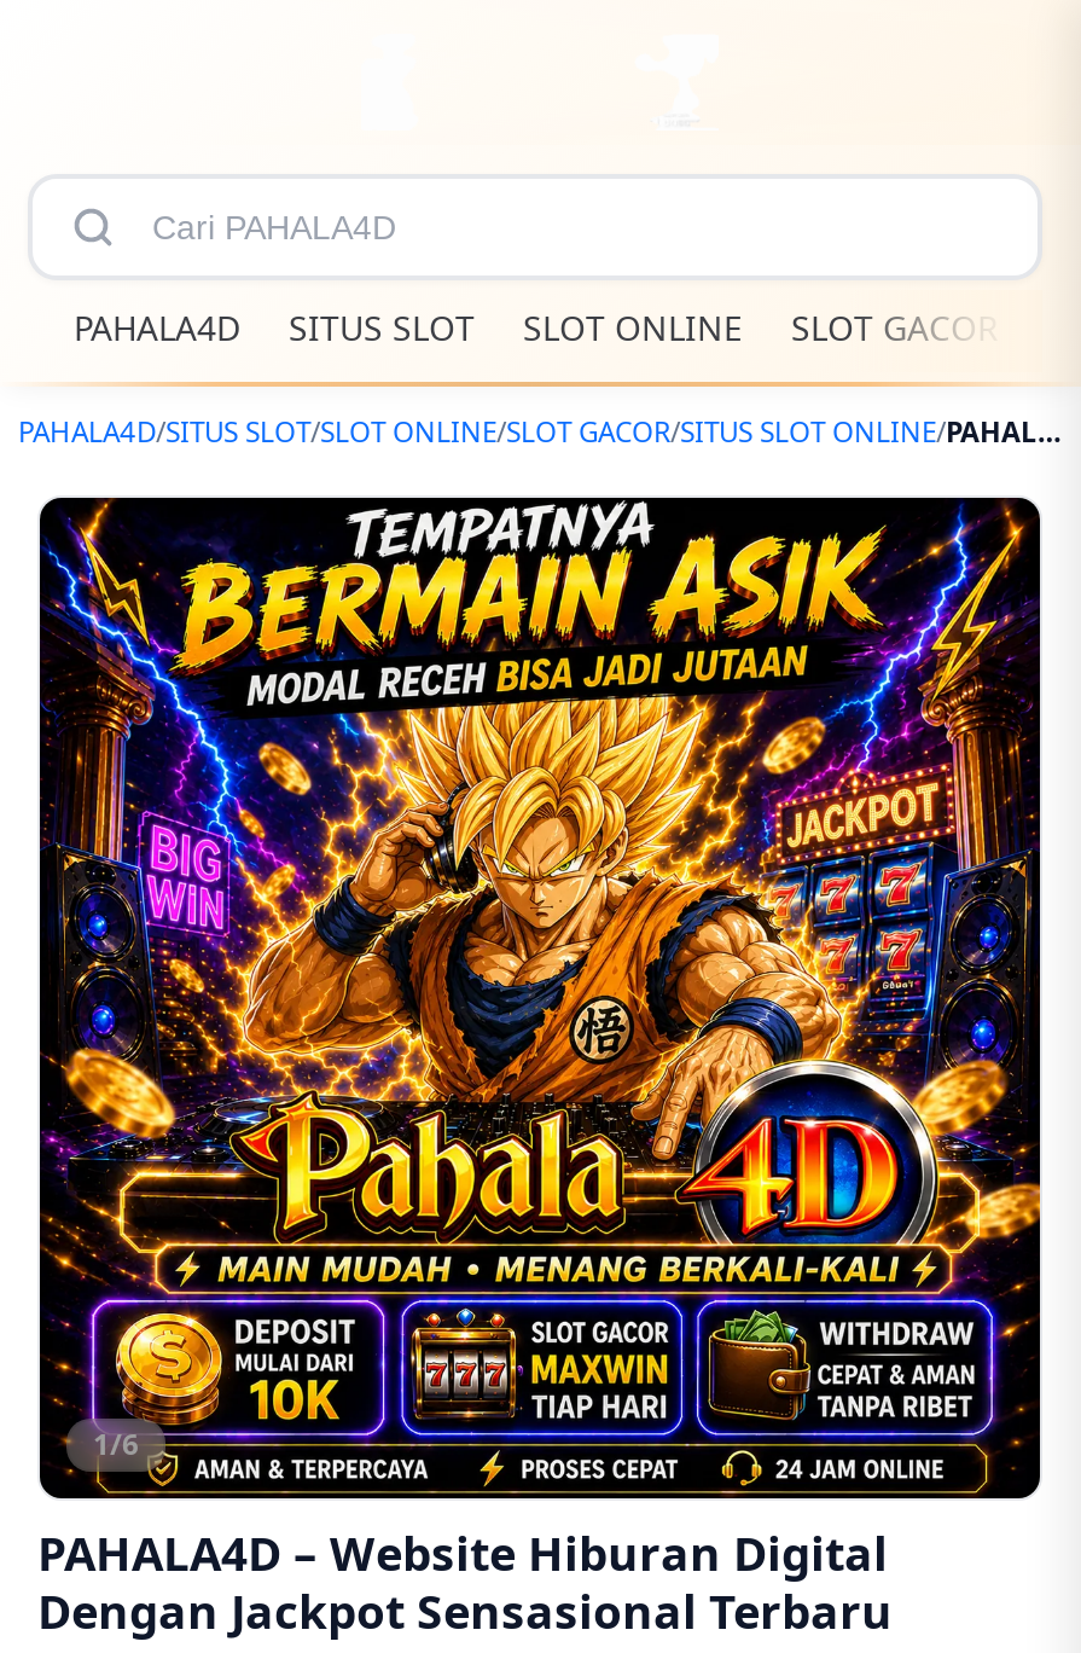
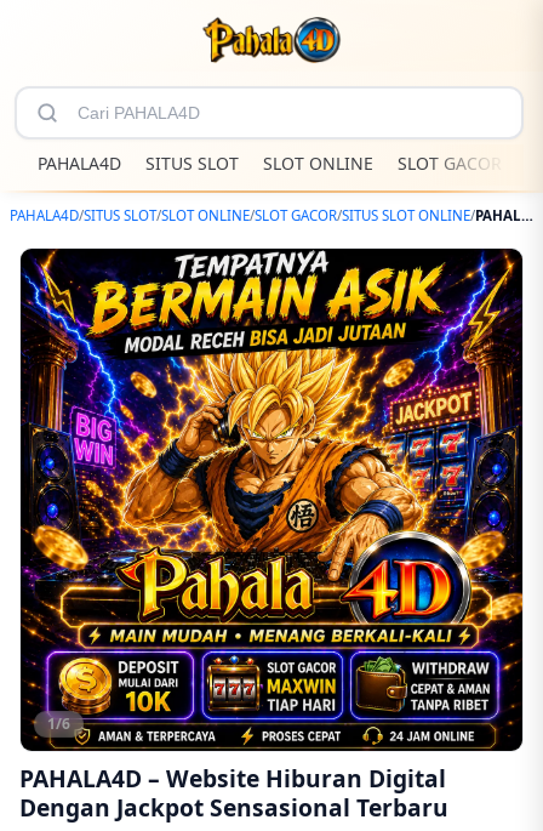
+ [image]
